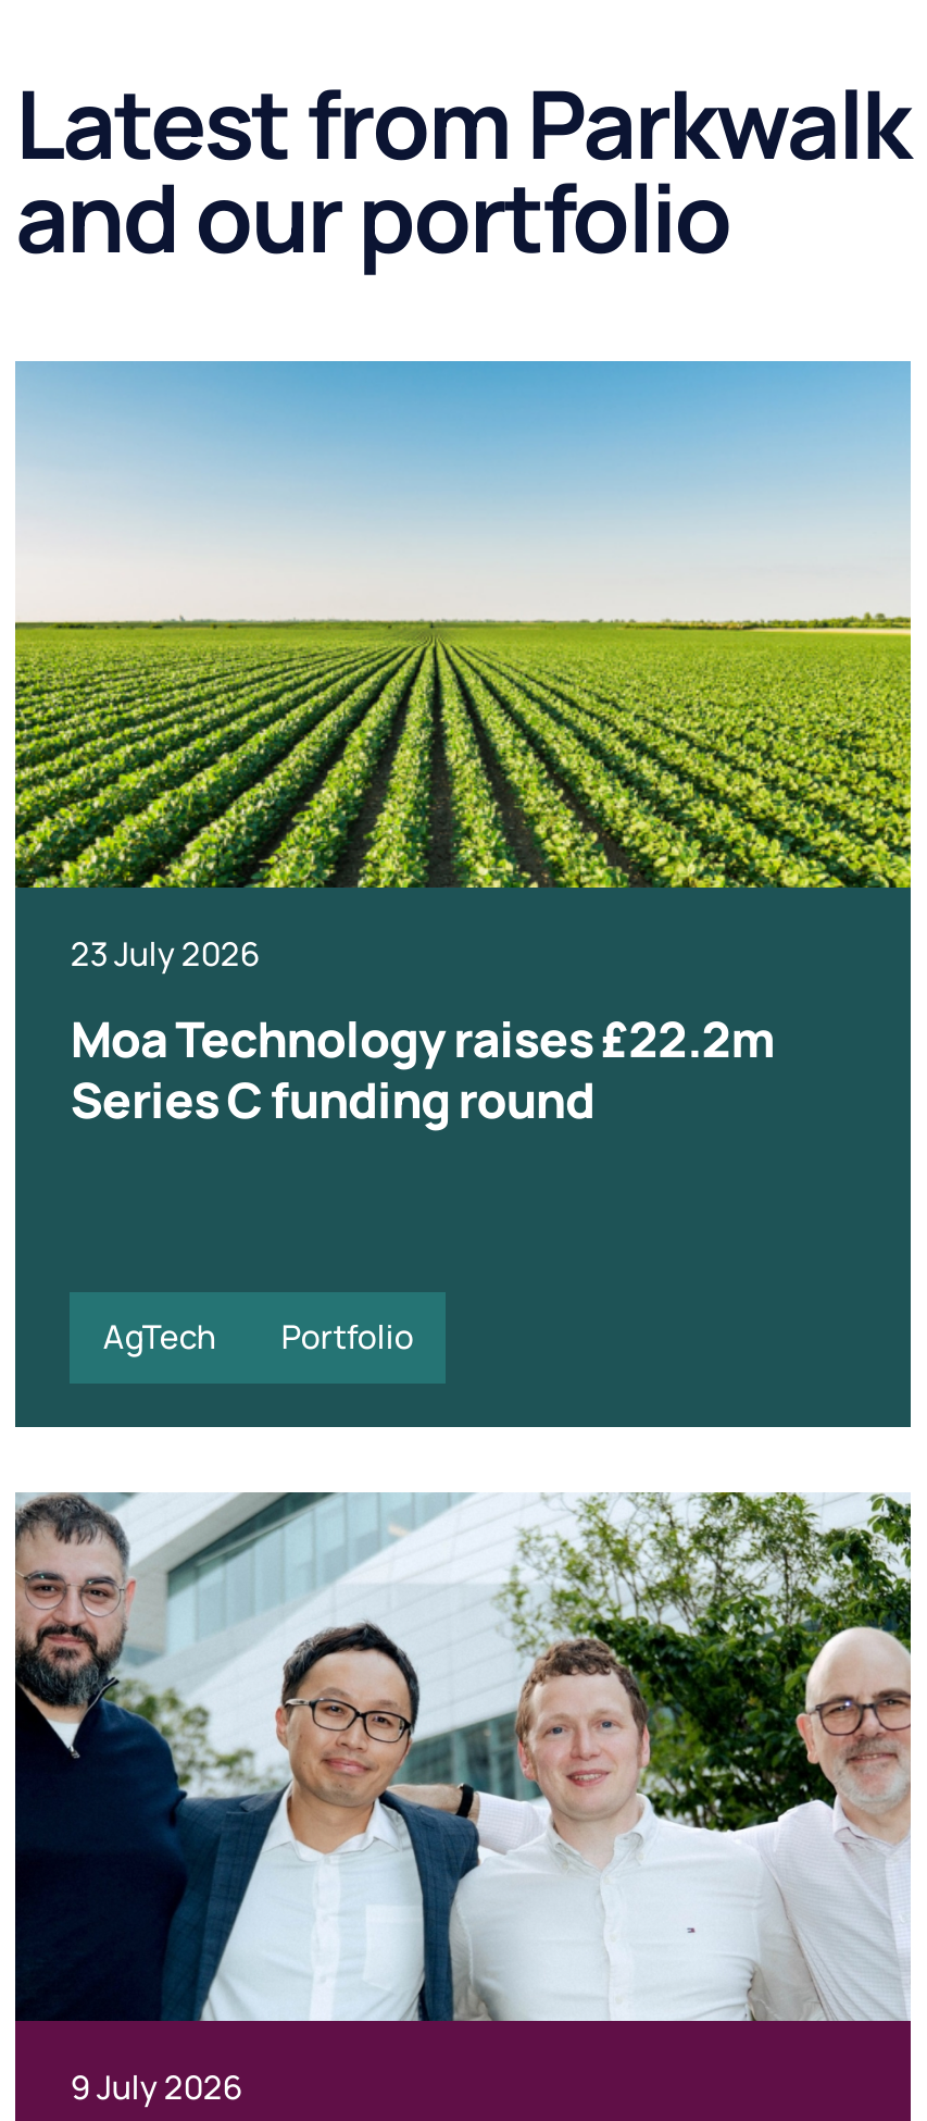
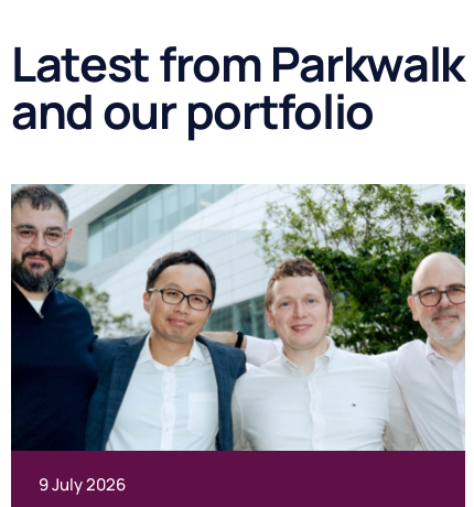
- [image]
- 23 July 2026
- Moa Technology raises £22.2m
- Series C funding round

- AgTech
- Portfolio
